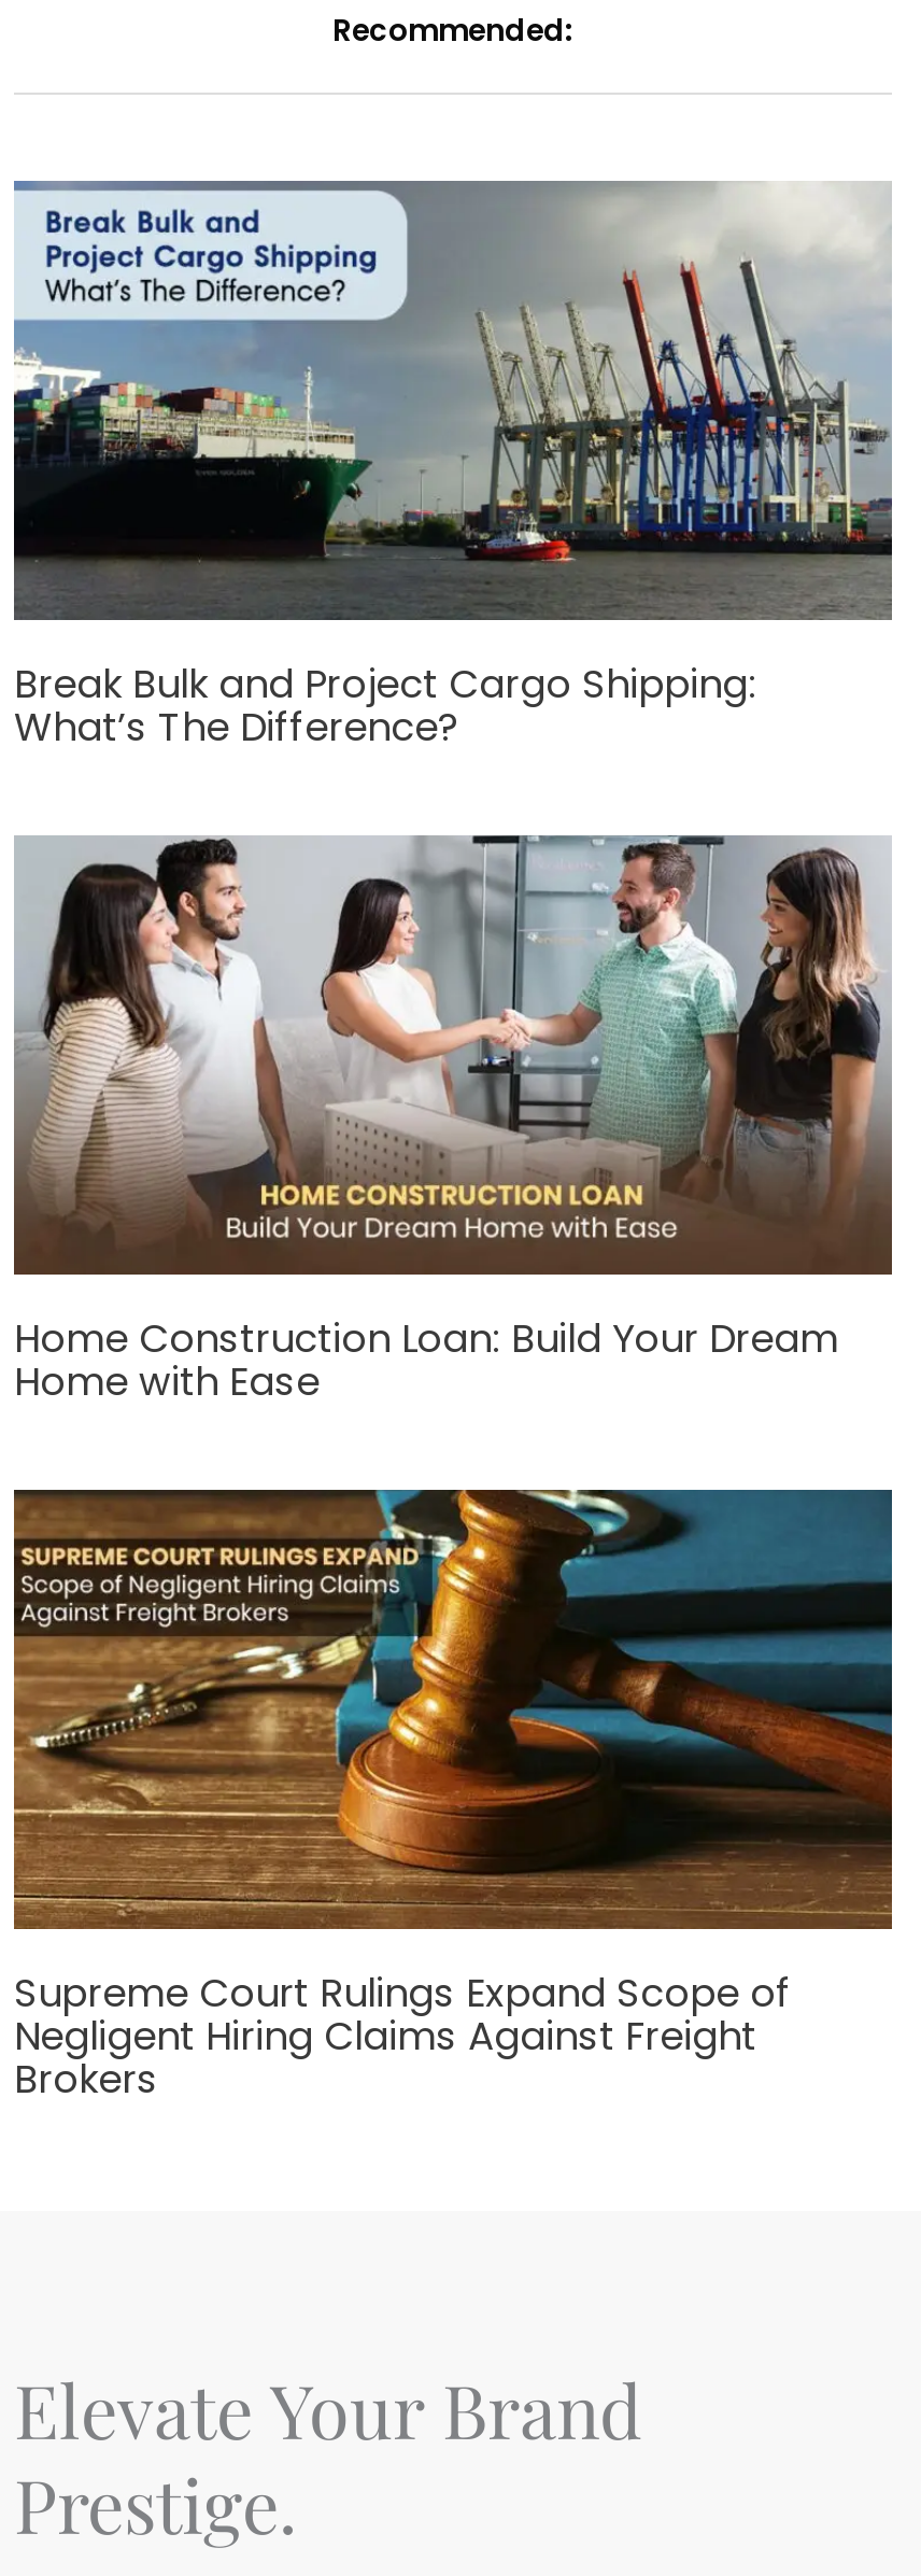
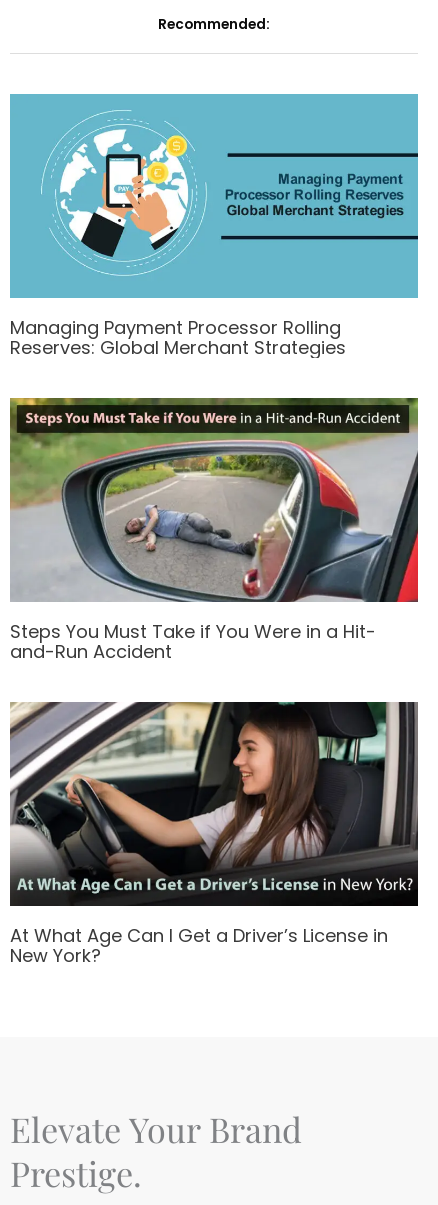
- [image]
- Break Bulk and Project Cargo Shipping:
- What’s The Difference?
+ [image]
+ Managing Payment Processor Rolling
+ Reserves: Global Merchant Strategies

- [image]
- Home Construction Loan: Build Your Dream
- Home with Ease
+ [image]
+ Steps You Must Take if You Were in a Hit-
+ and-Run Accident

- [image]
- Supreme Court Rulings Expand Scope of
- Negligent Hiring Claims Against Freight
- Brokers
+ [image]
+ At What Age Can I Get a Driver’s License in
+ New York?
